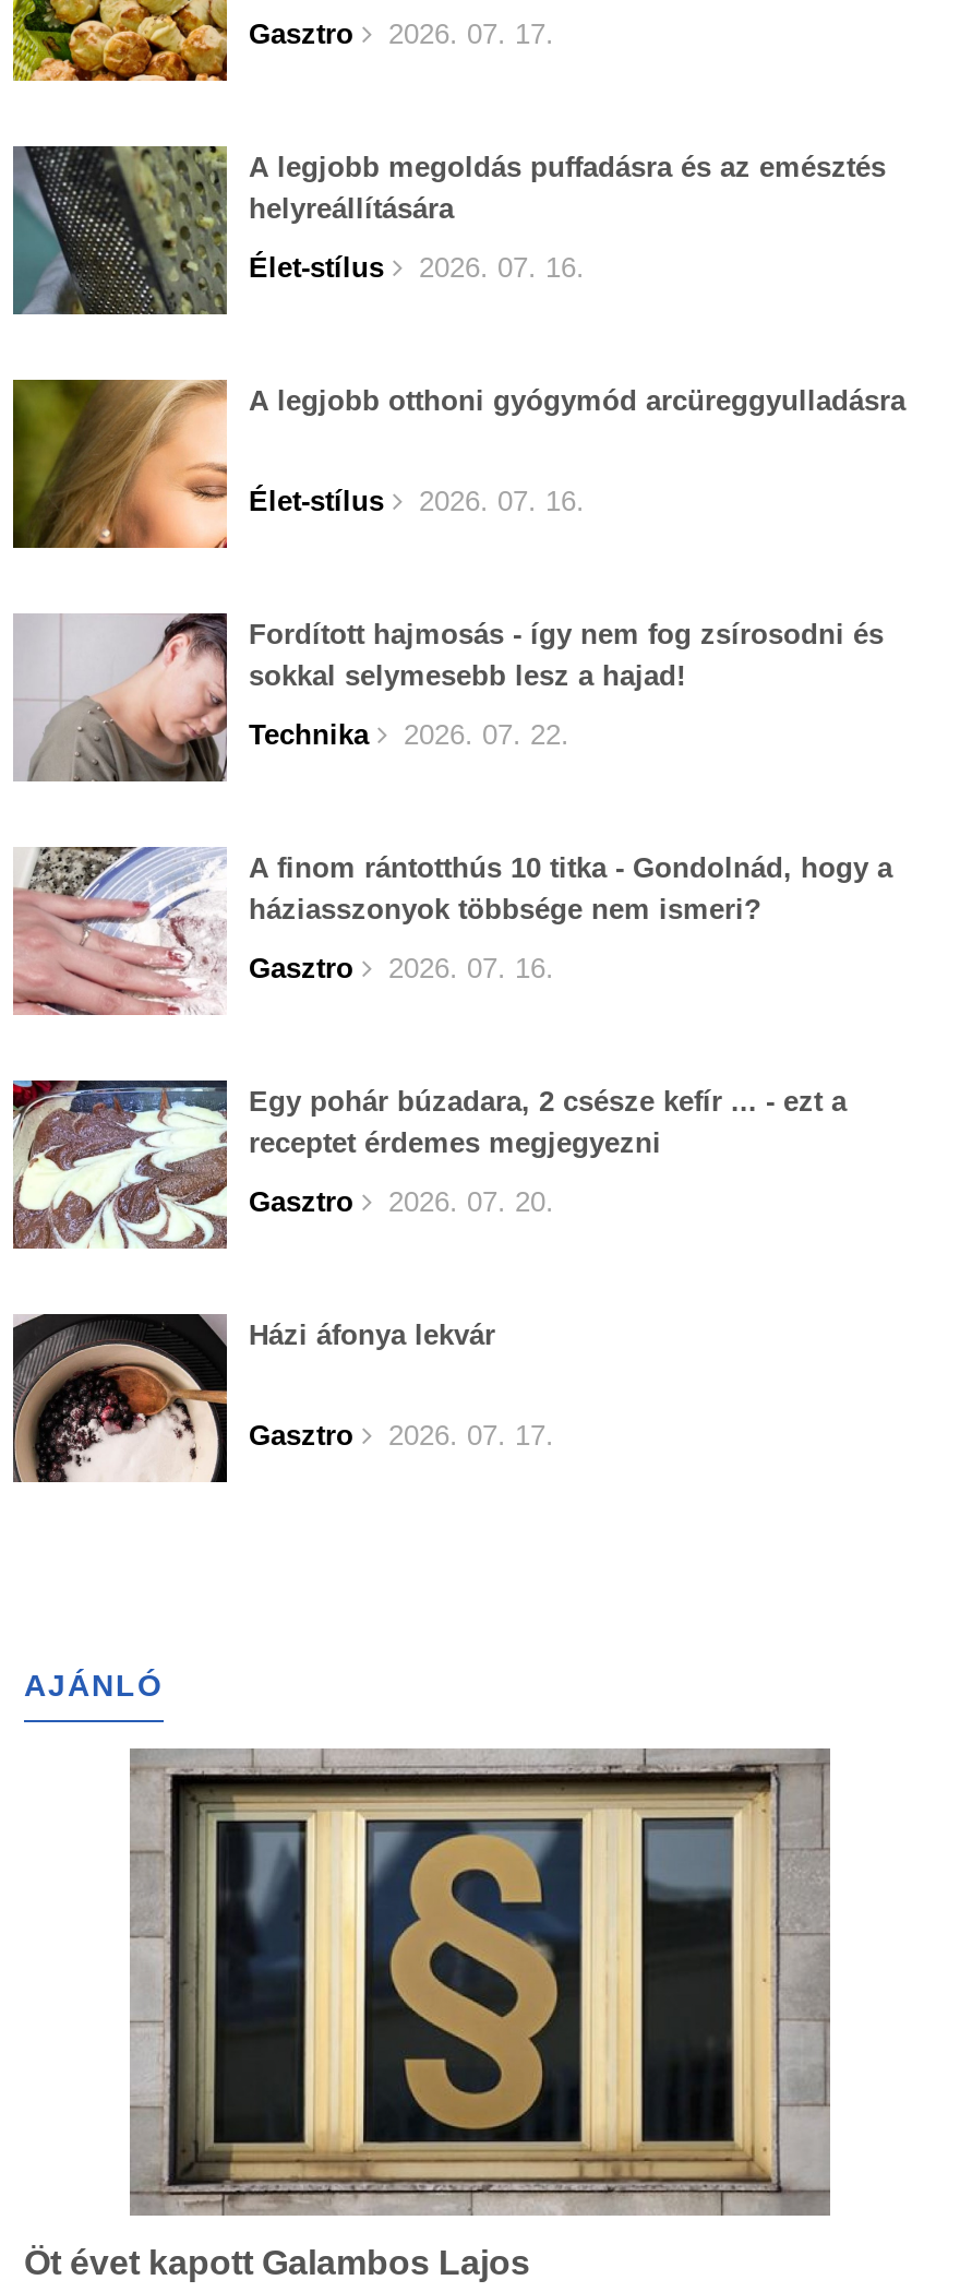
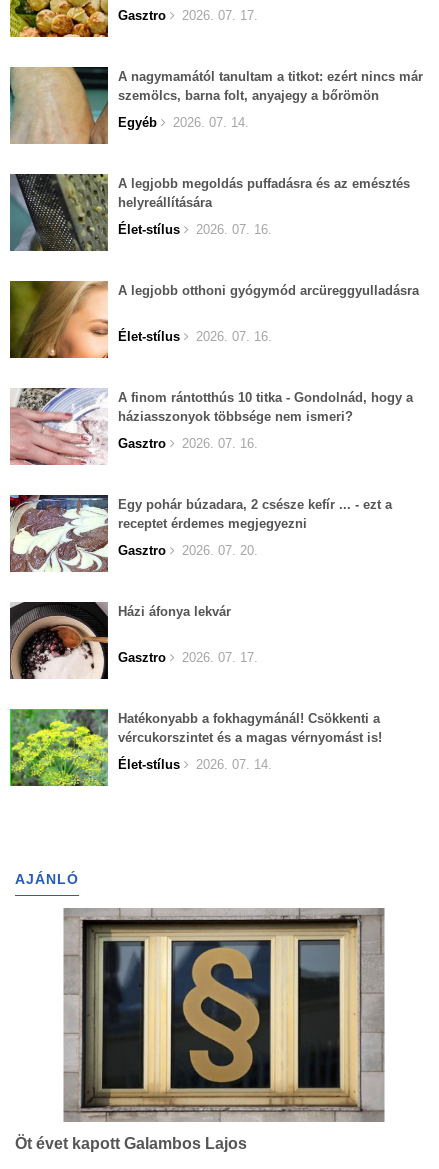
+ [image]
+ A nagymamától tanultam a titkot: ezért nincs már
+ szemölcs, barna folt, anyajegy a bőrömön
+ Egyéb
+ 2026. 07. 14.

- [image]
- Fordított hajmosás - így nem fog zsírosodni és
- sokkal selymesebb lesz a hajad!
- Technika
- 2026. 07. 22.

+ [image]
+ Hatékonyabb a fokhagymánál! Csökkenti a
+ vércukorszintet és a magas vérnyomást is!
+ Élet-stílus
+ 2026. 07. 14.
